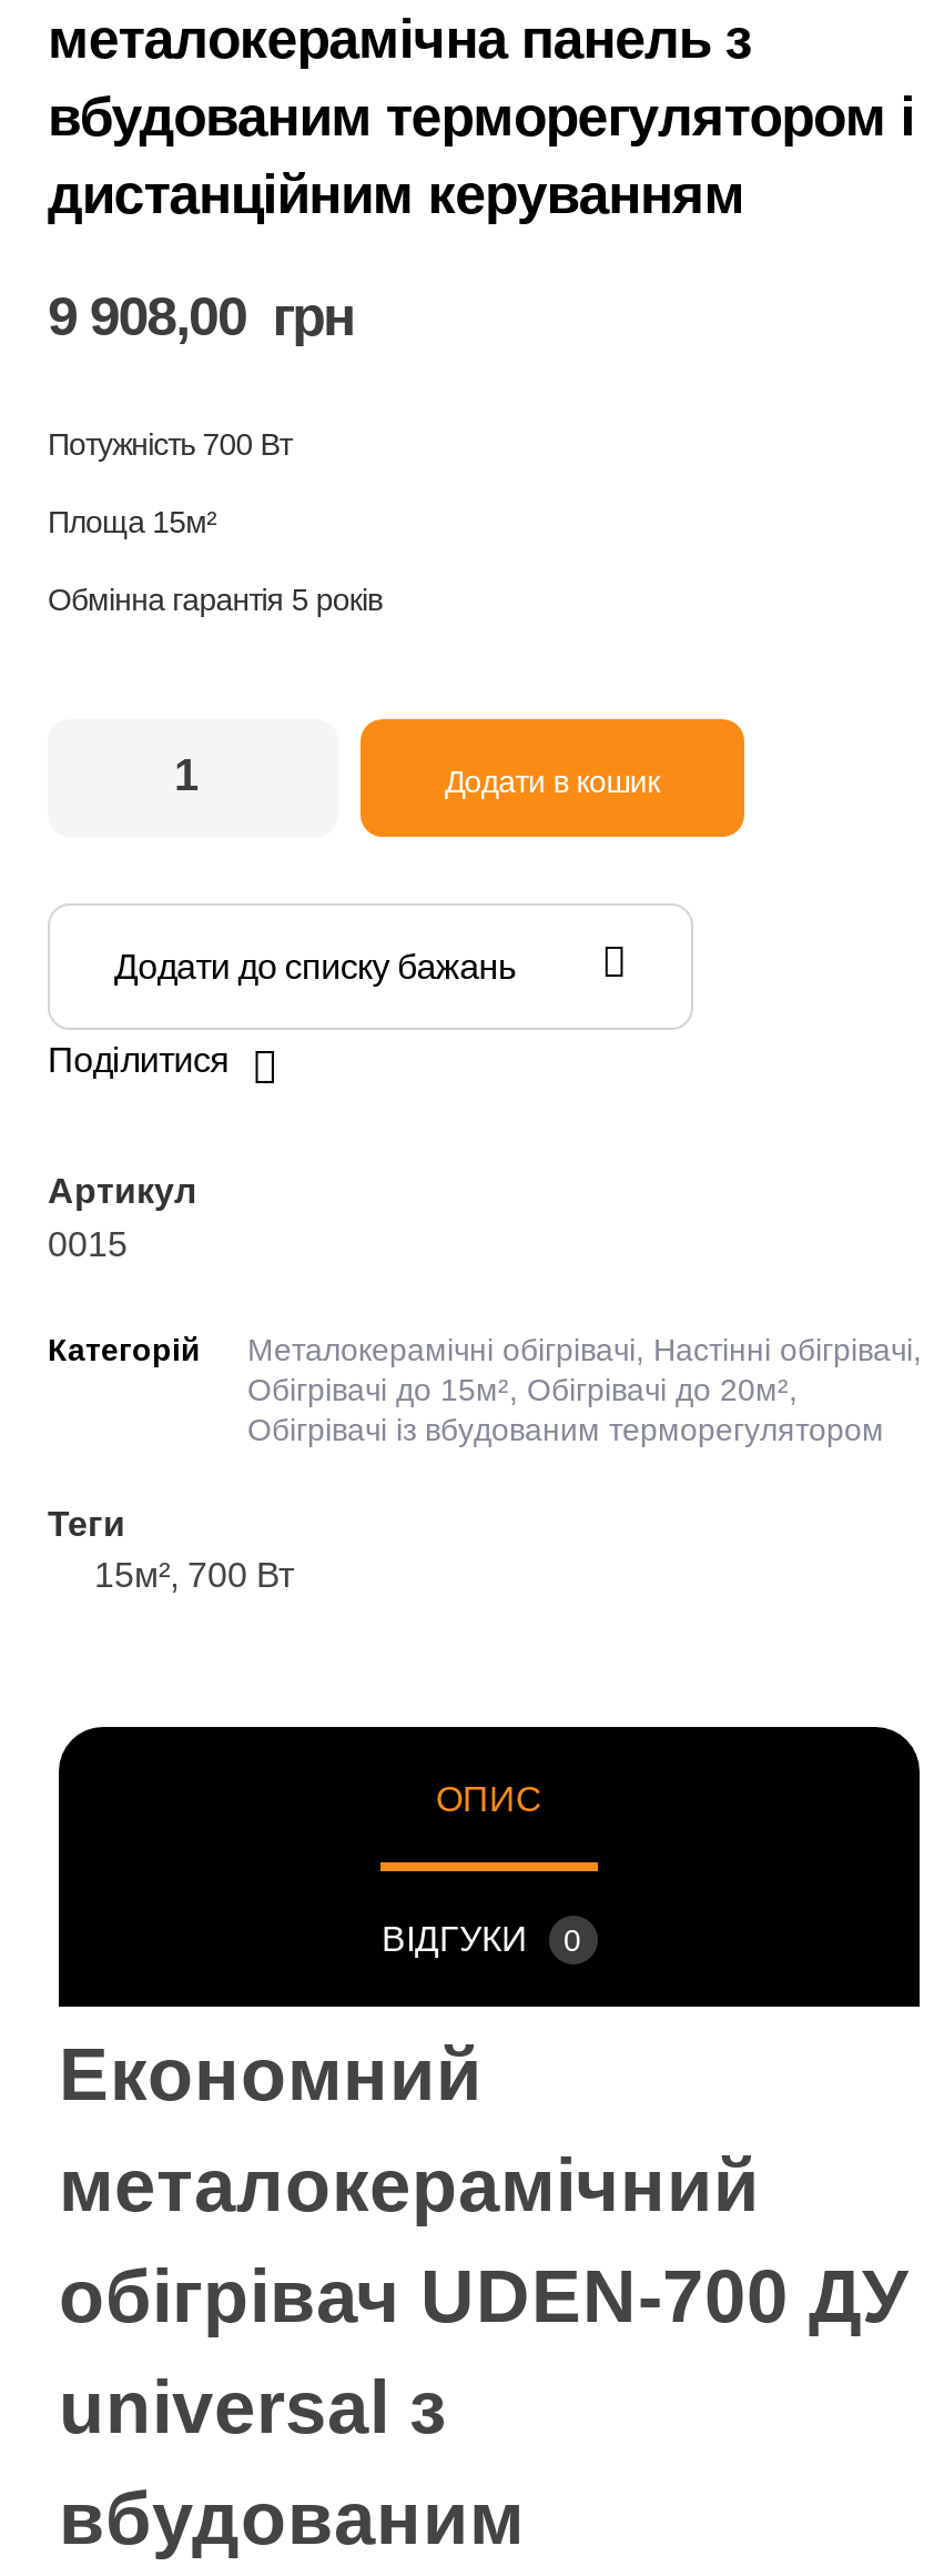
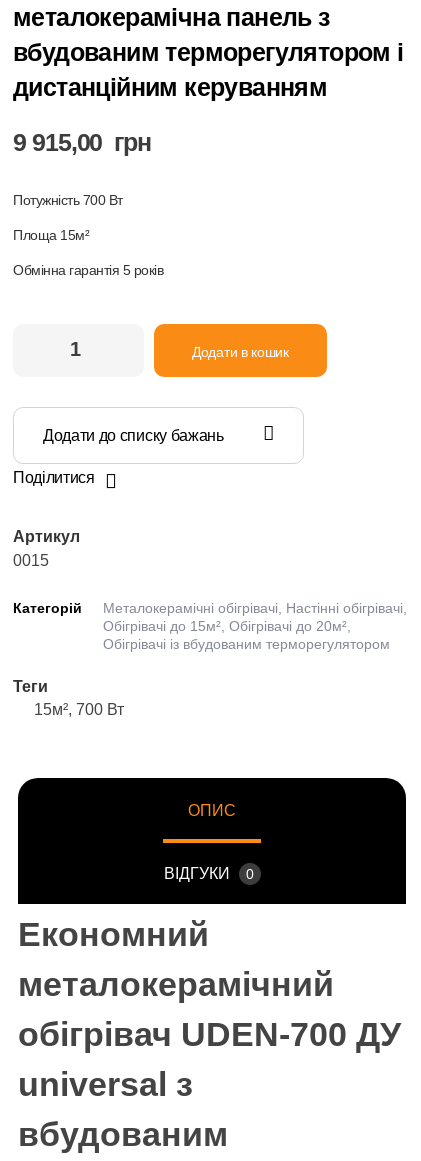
- 9 908,00 грн
+ 9 915,00 грн
